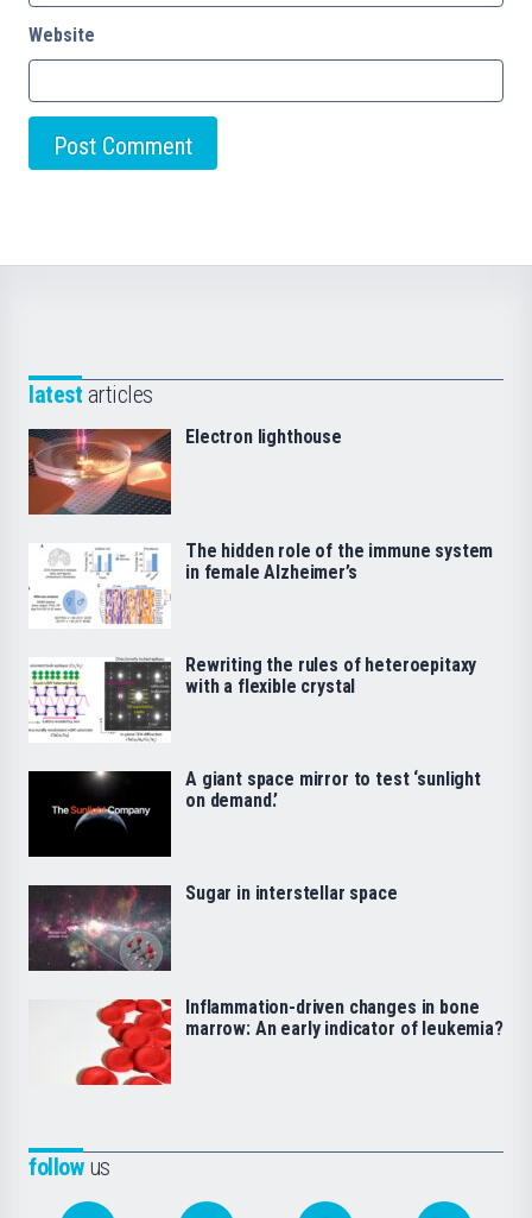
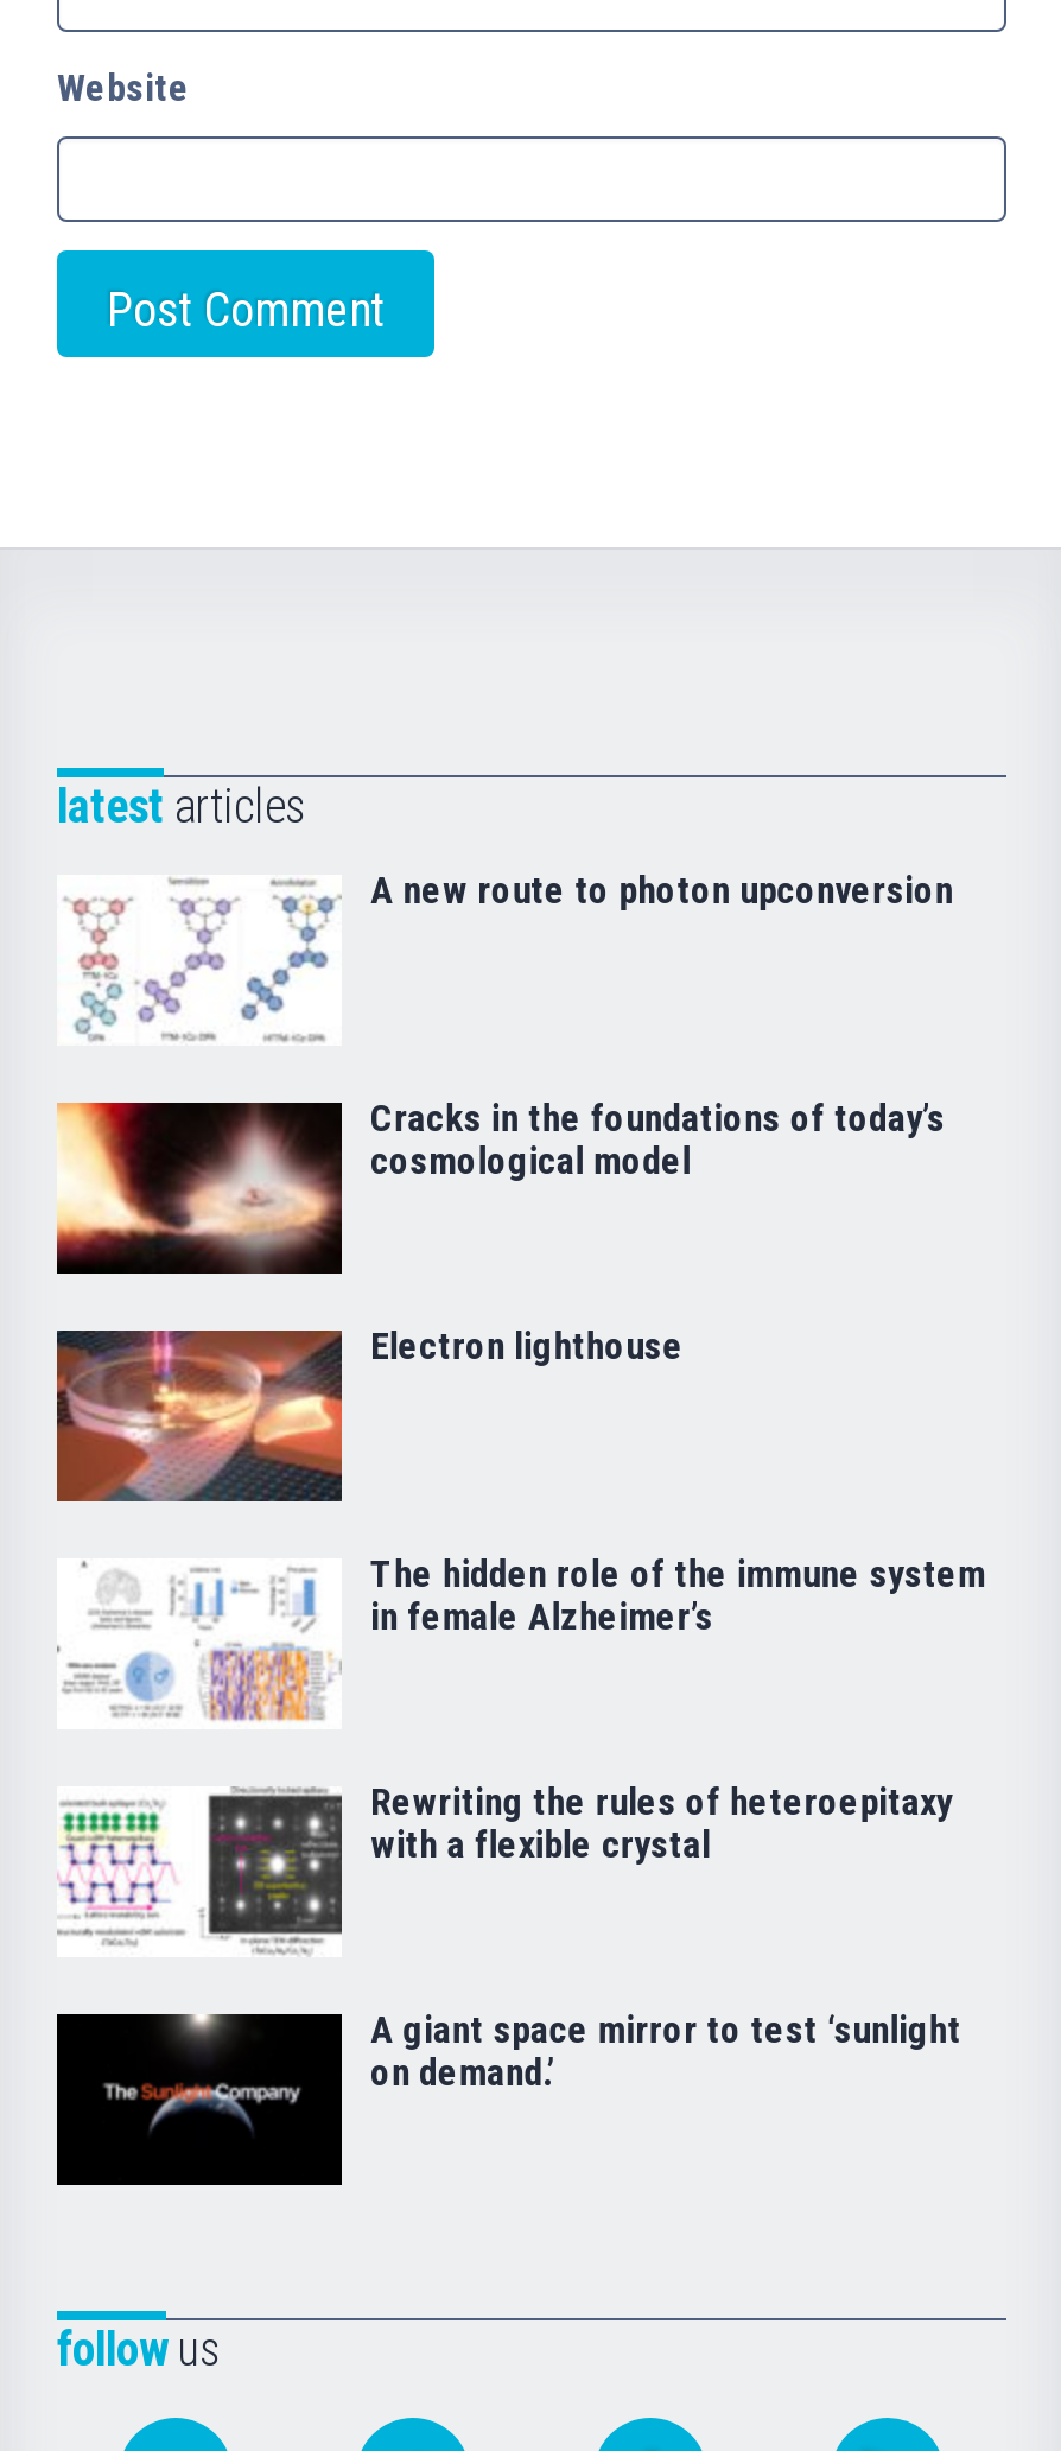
+ [image]
+ Cracks in the foundations of today’s
+ cosmological model

+ [image]
+ A new route to photon upconversion

moved down: [image] | Electron lighthouse | The hidden role of the immune system | in female Alzheimer’s | Rewriting the rules of heteroepitaxy | with a flexible crystal | A giant space mirror to test ‘sunlight | on demand.’

- [image]
- Sugar in interstellar space

- [image]
- Inflammation-driven changes in bone
- marrow: An early indicator of leukemia?
